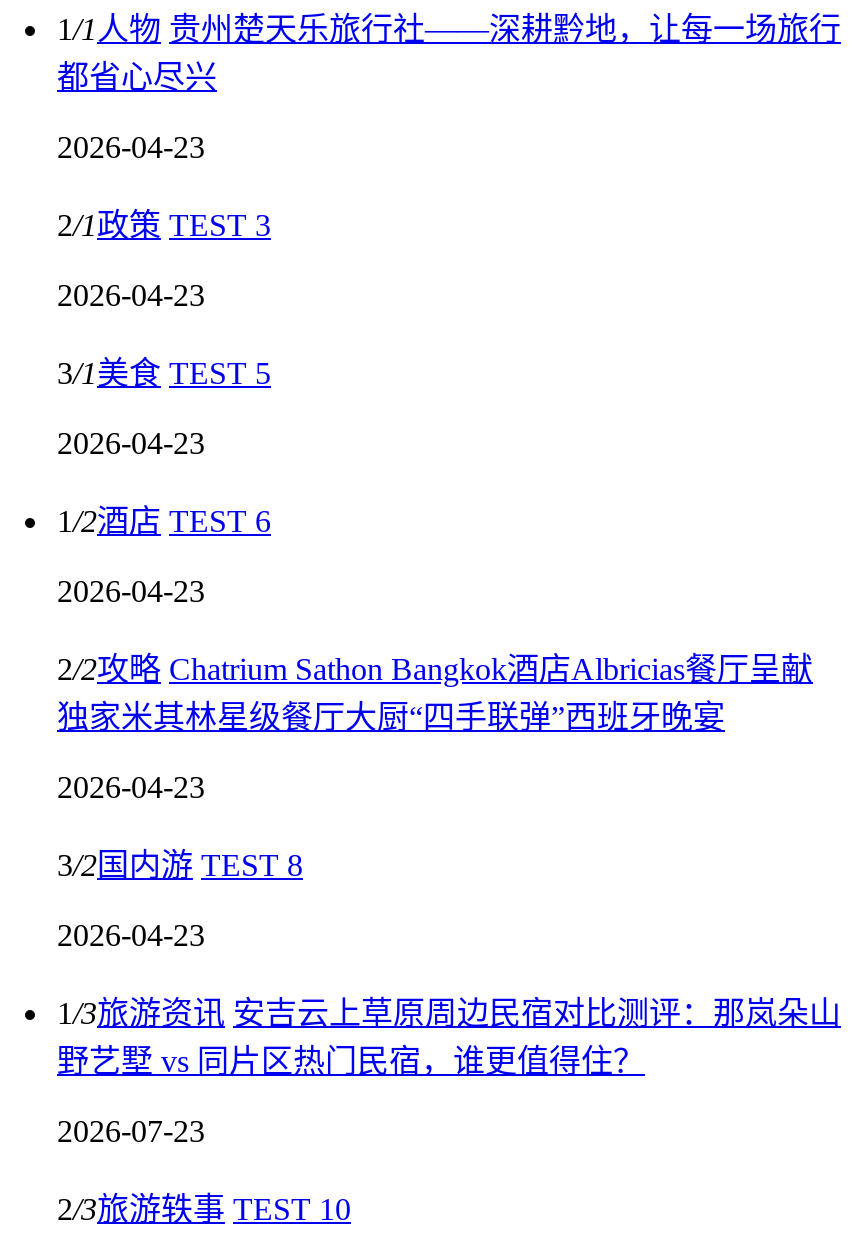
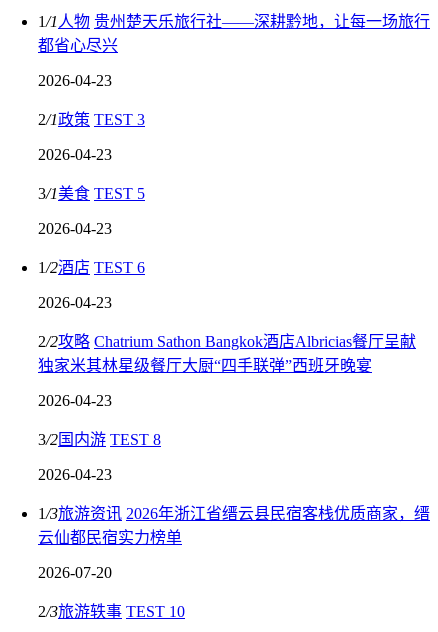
- 1 / 3旅游资讯 安吉云上草原周边民宿对比测评：那岚朵山
- 野艺墅 vs 同片区热门民宿，谁更值得住？
+ 1 / 3旅游资讯 2026年浙江省缙云县民宿客栈优质商家，缙
+ 云仙都民宿实力榜单

- 2026-07-23
+ 2026-07-20
